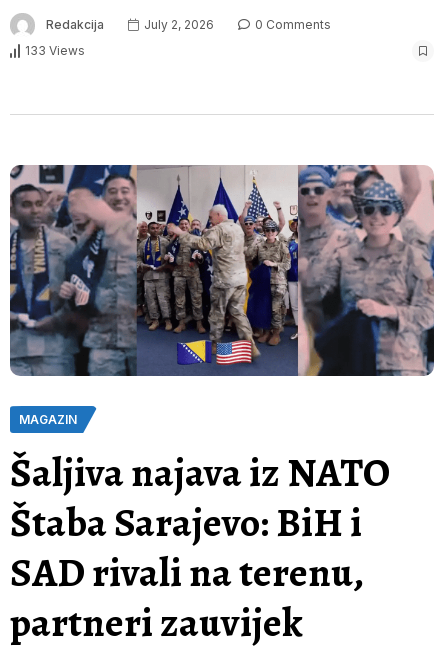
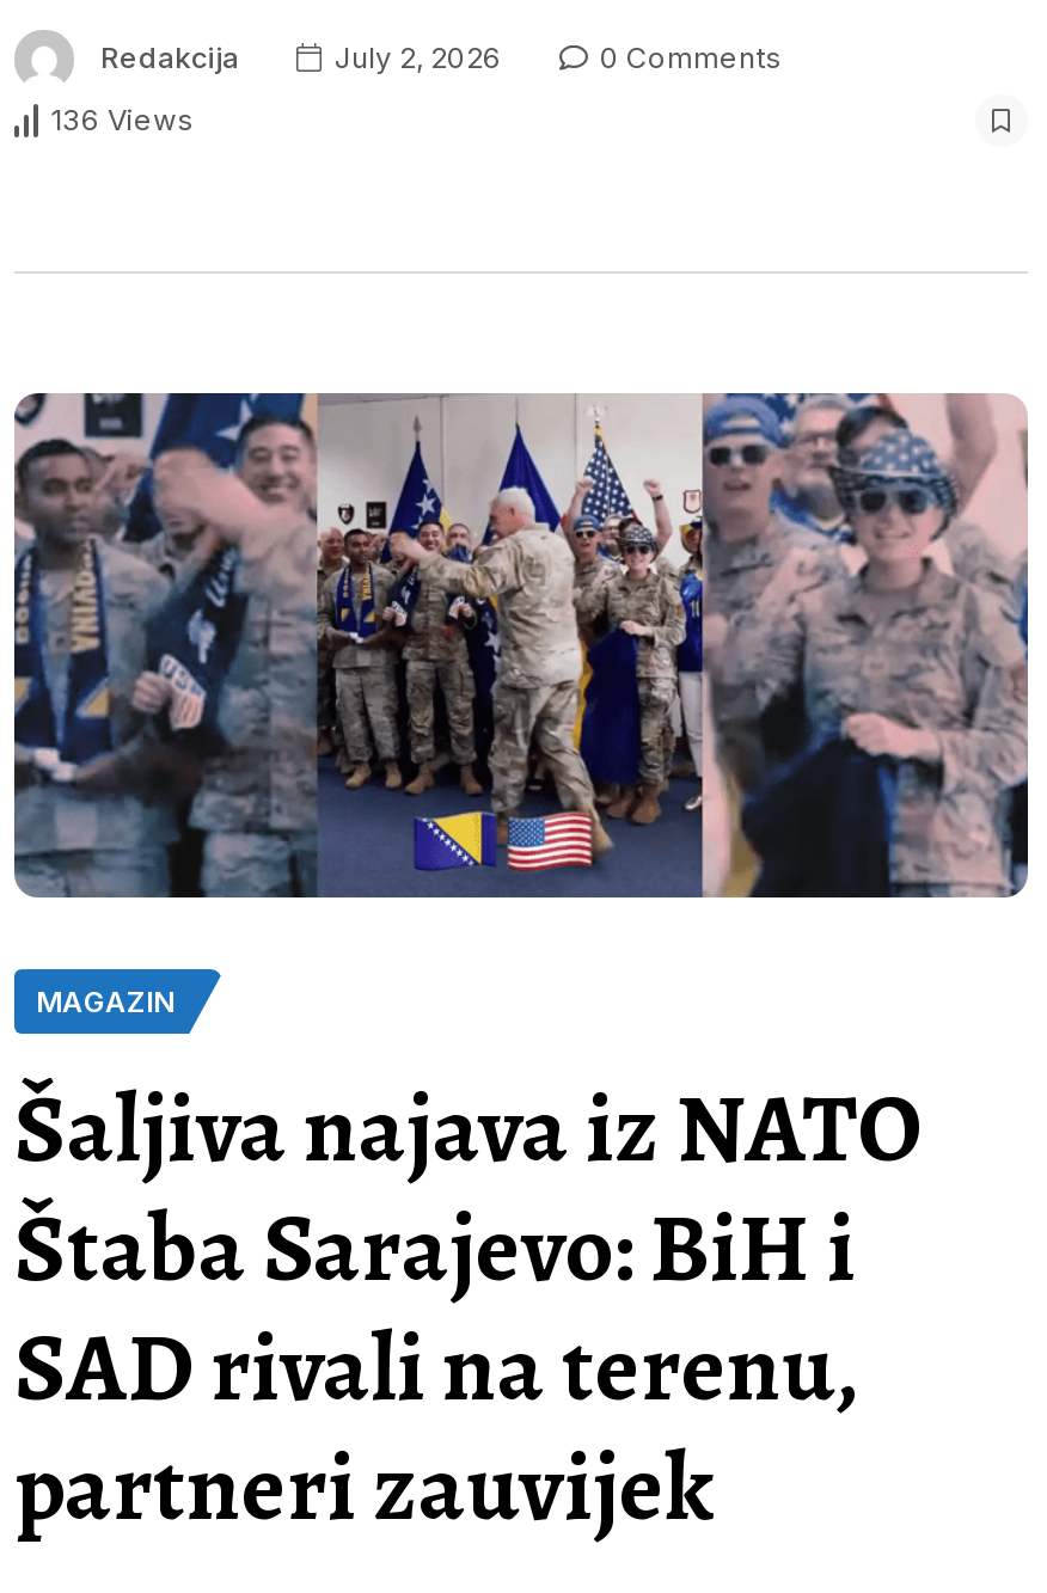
- 133 Views
+ 136 Views
